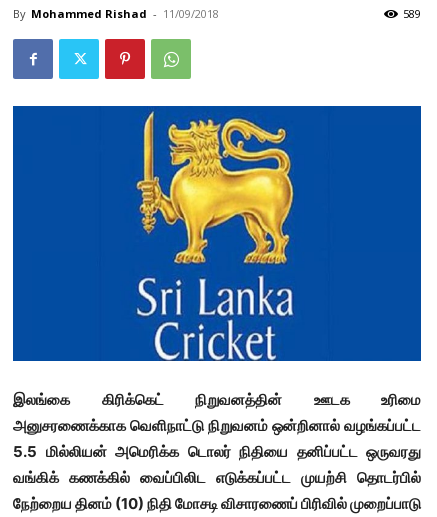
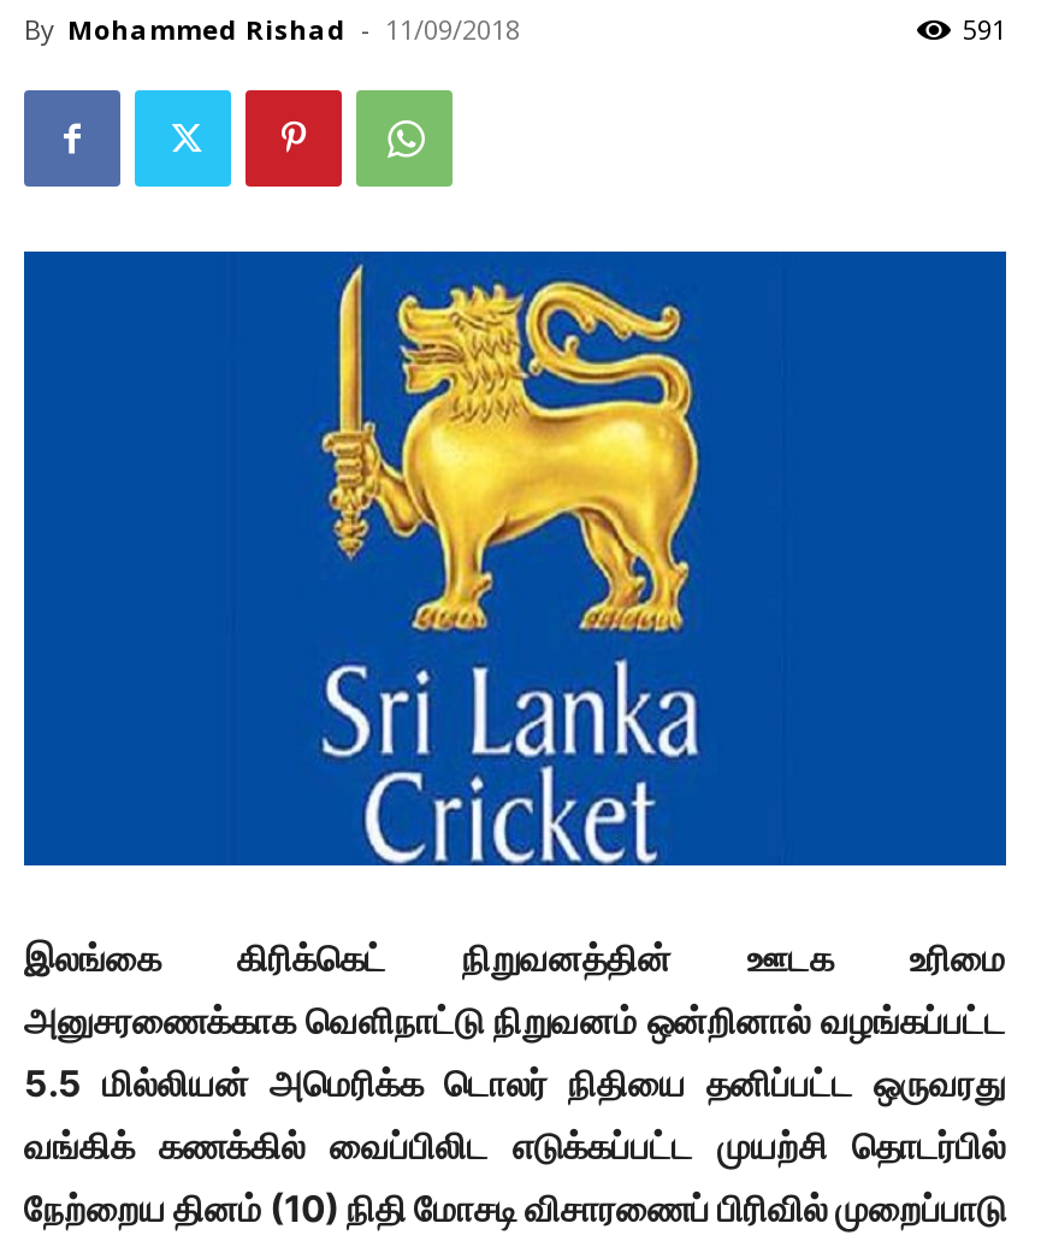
- 589
+ 591
